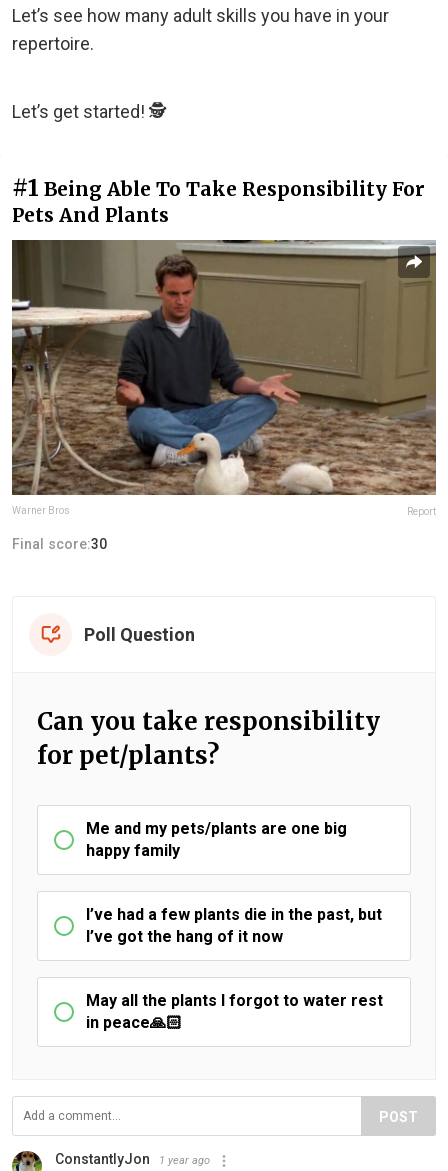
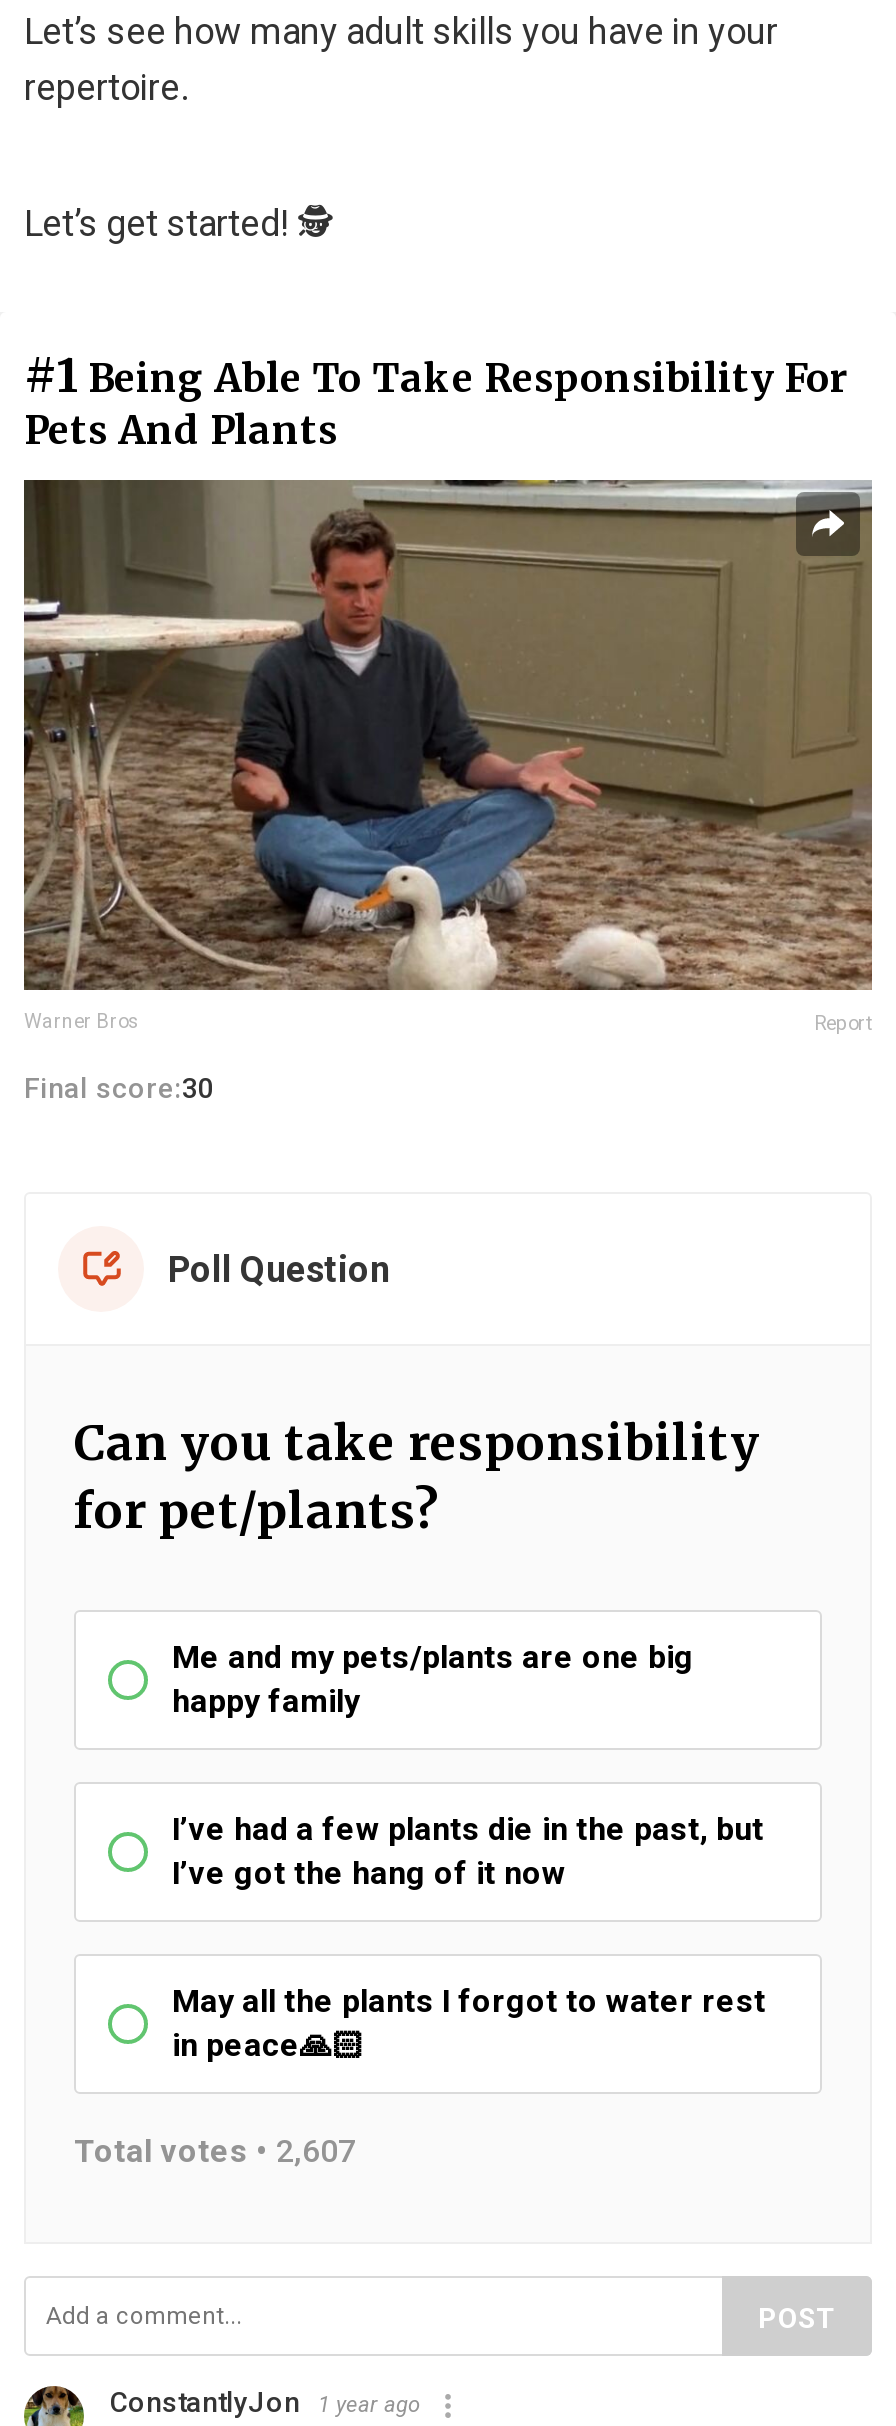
+ Total votes • 2,607
